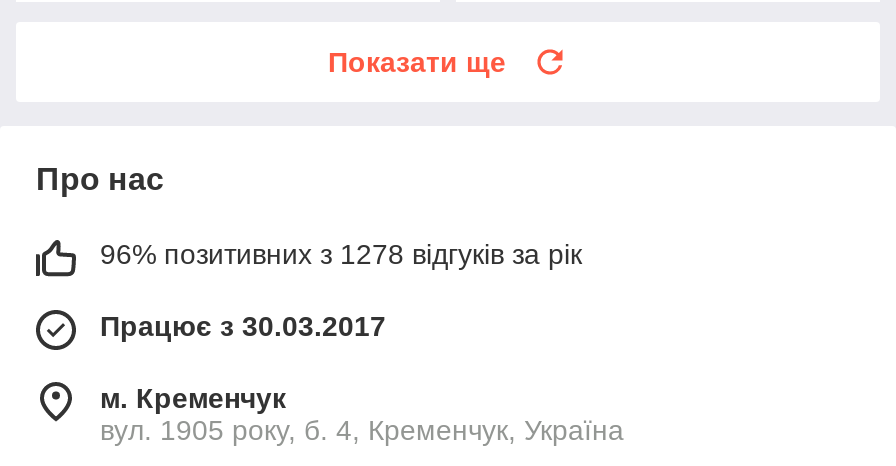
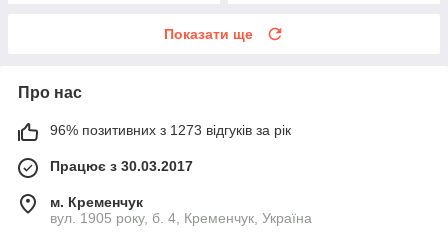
- 96% позитивних з 1278 відгуків за рік
+ 96% позитивних з 1273 відгуків за рік
